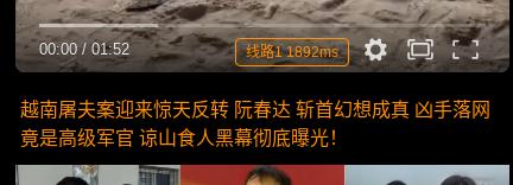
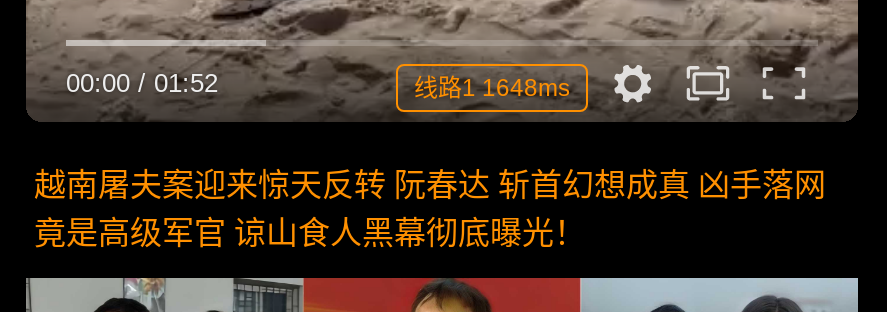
- 线路1 1892ms
+ 线路1 1648ms
